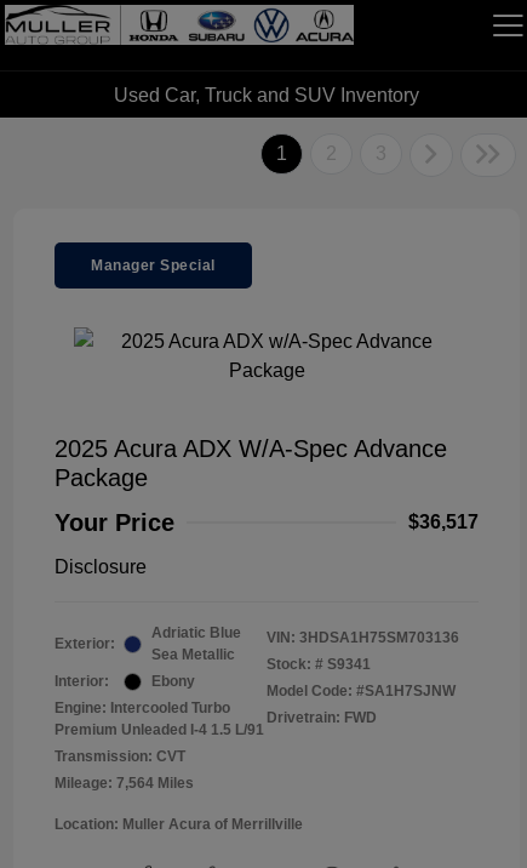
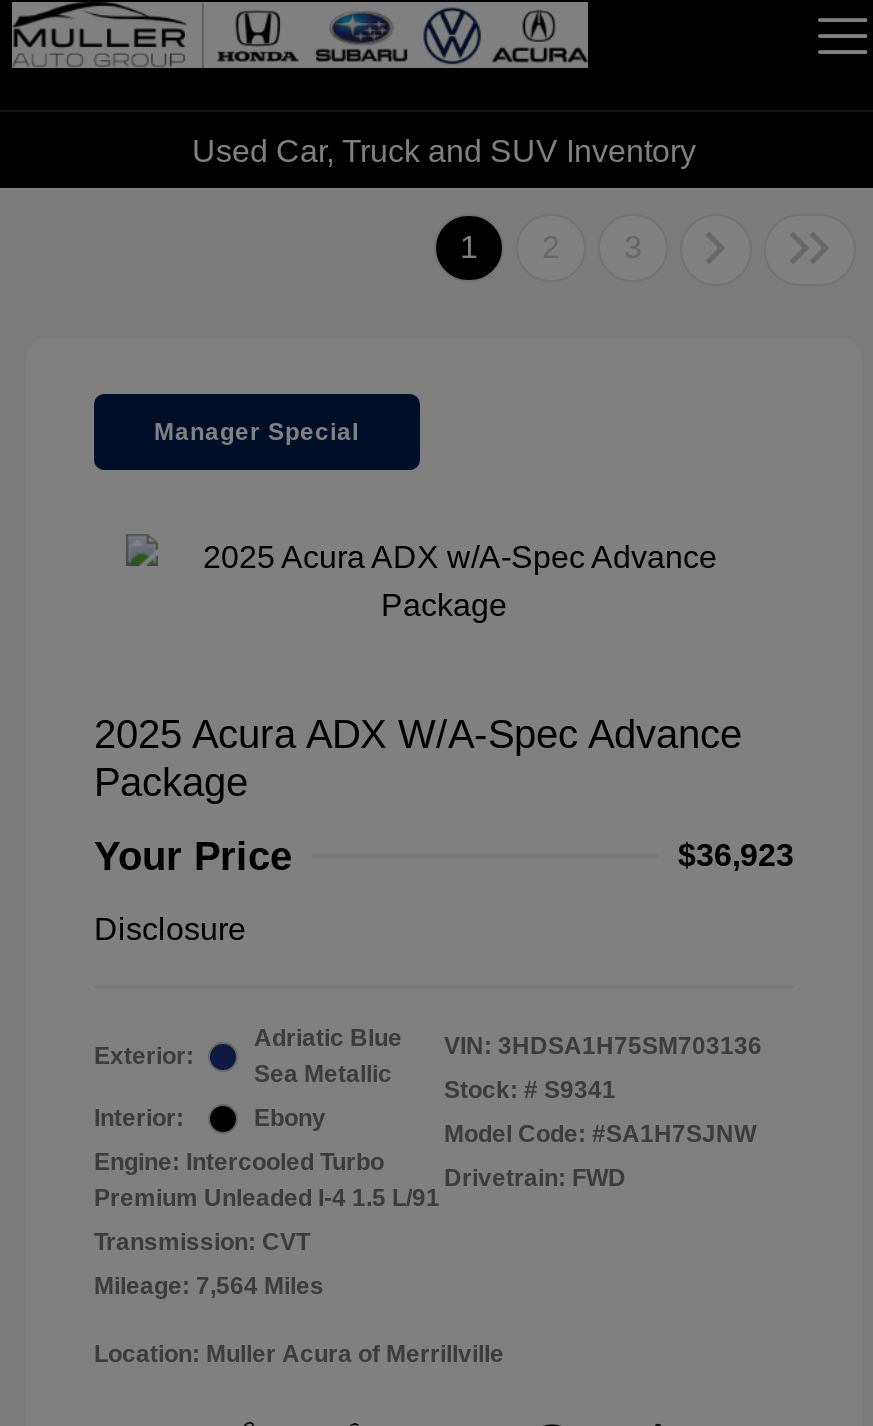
- $36,517
+ $36,923
